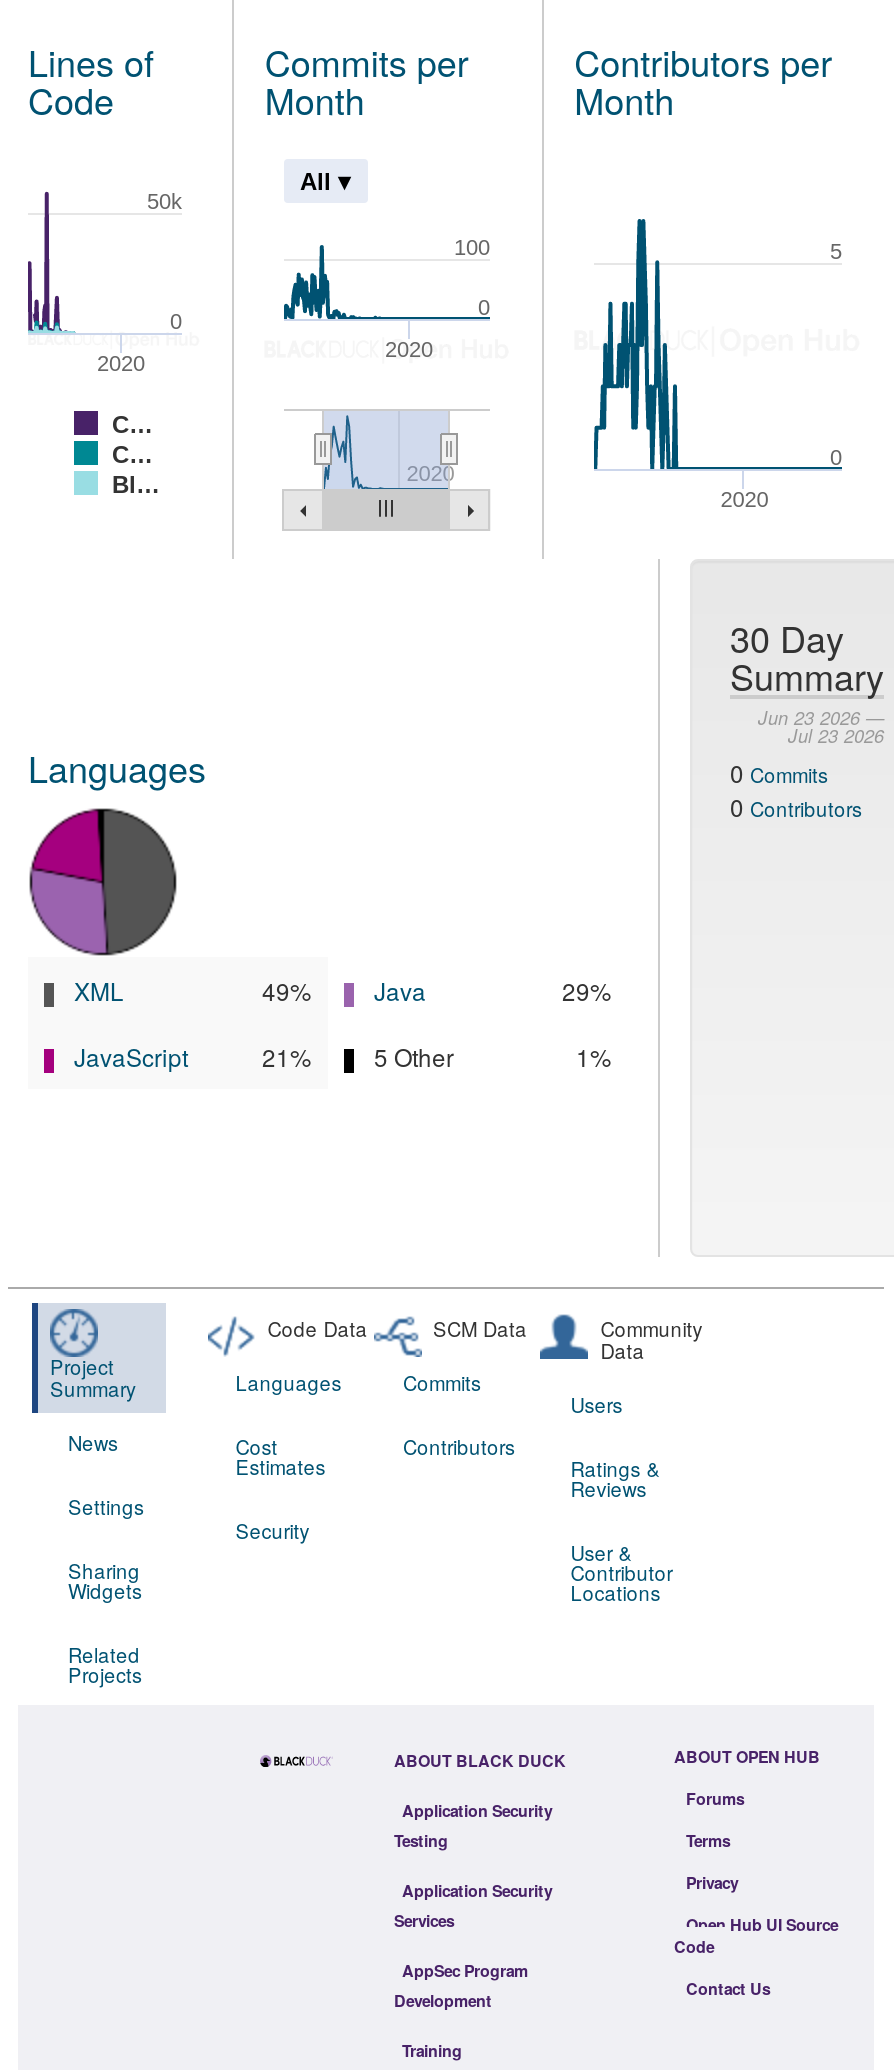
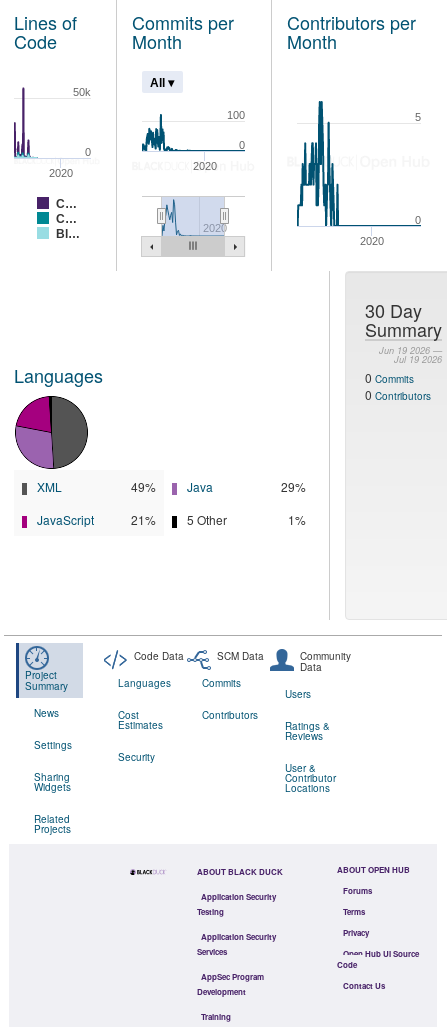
- Jun 23 2026 —
+ Jun 19 2026 —

- Jul 23 2026
+ Jul 19 2026
